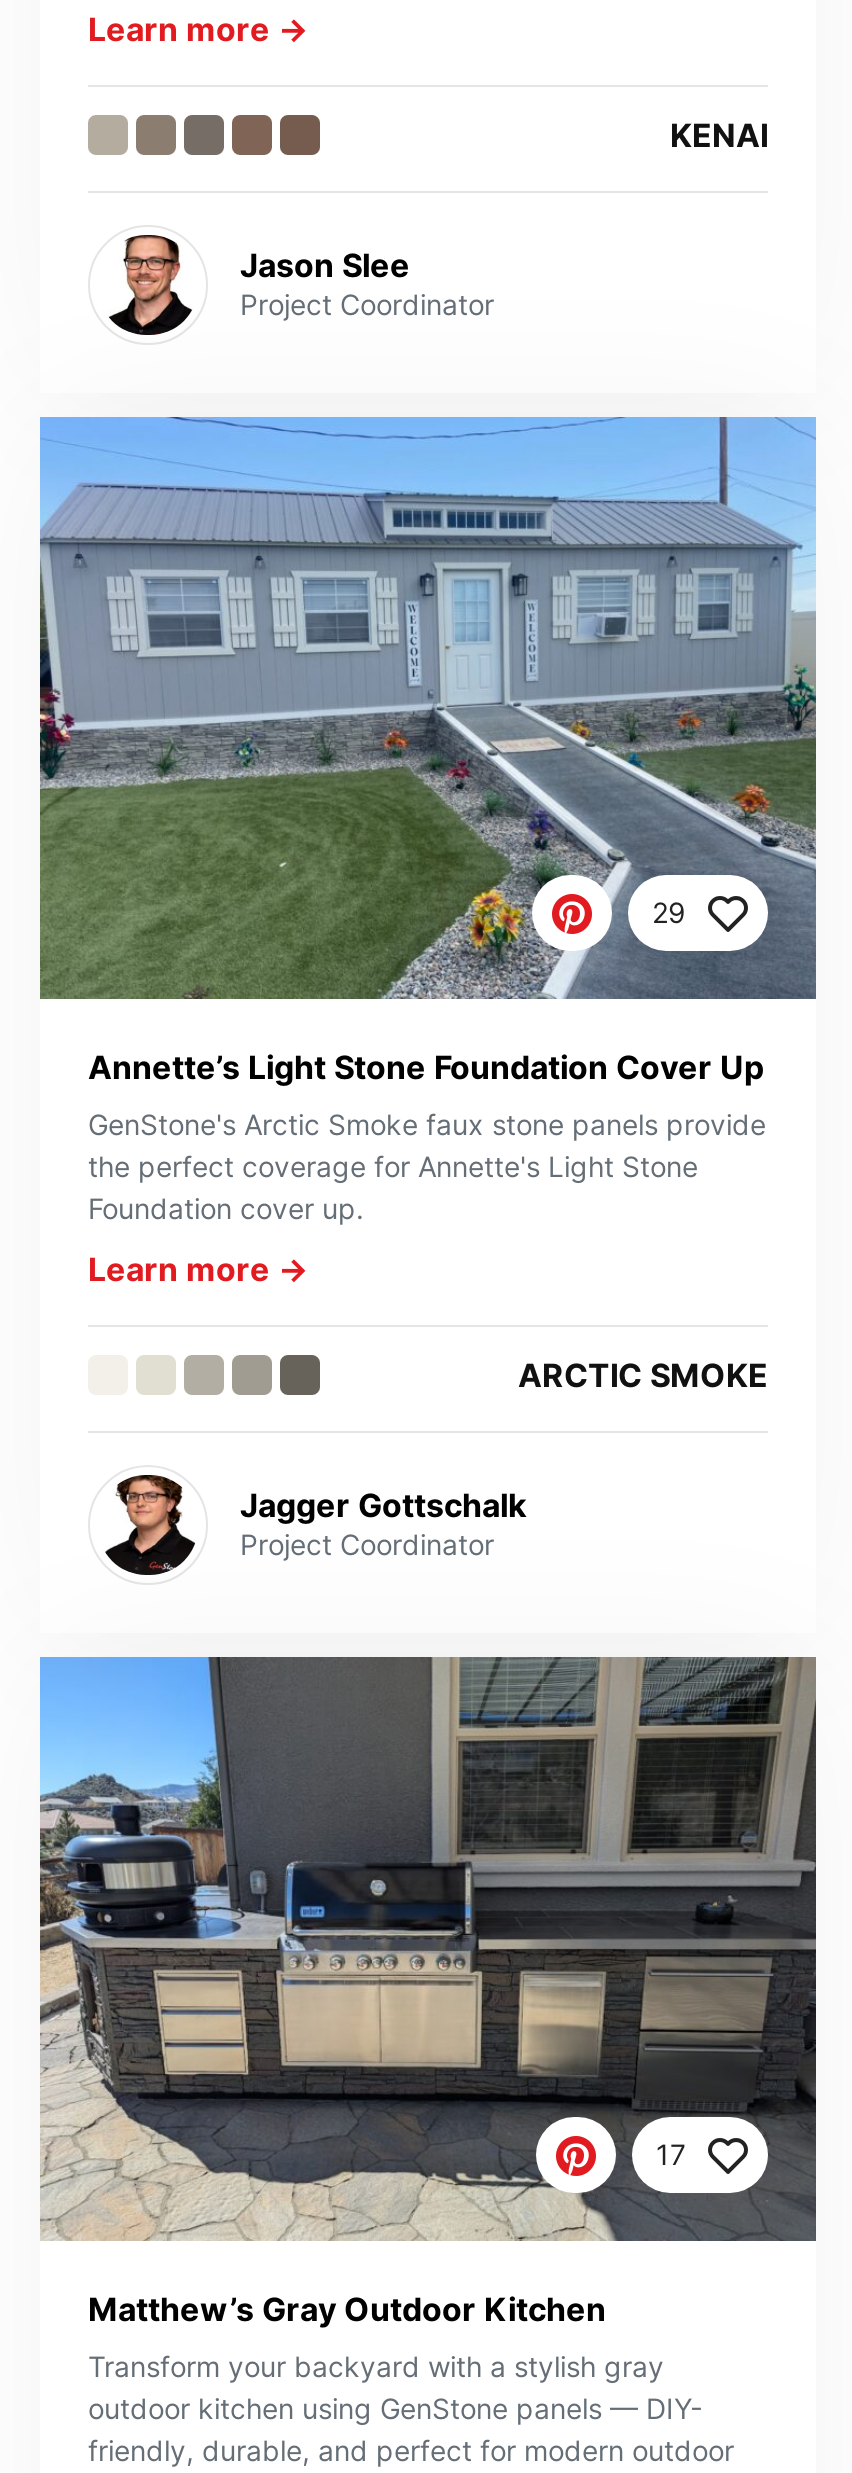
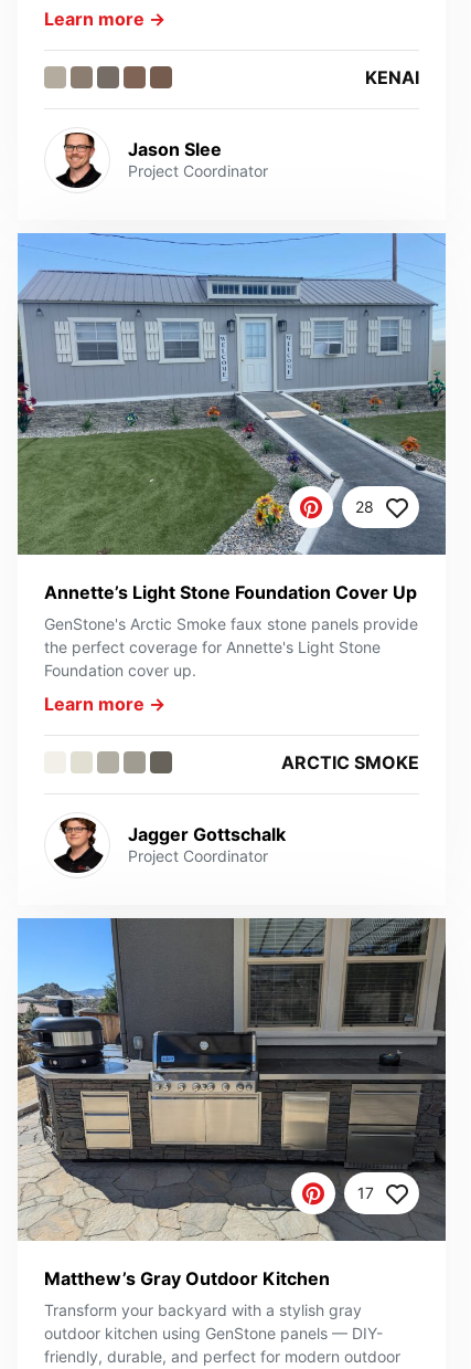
- 29
+ 28
